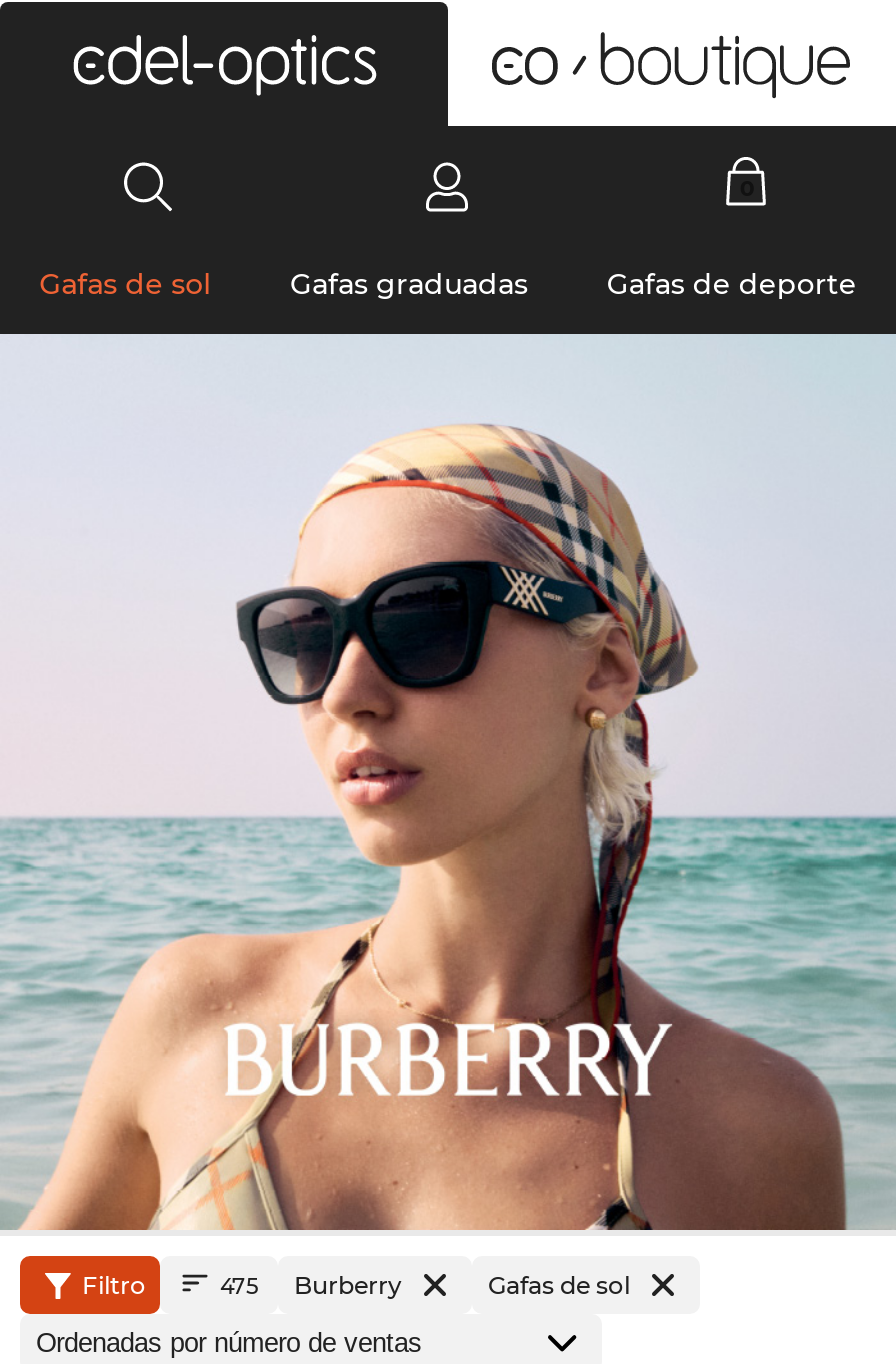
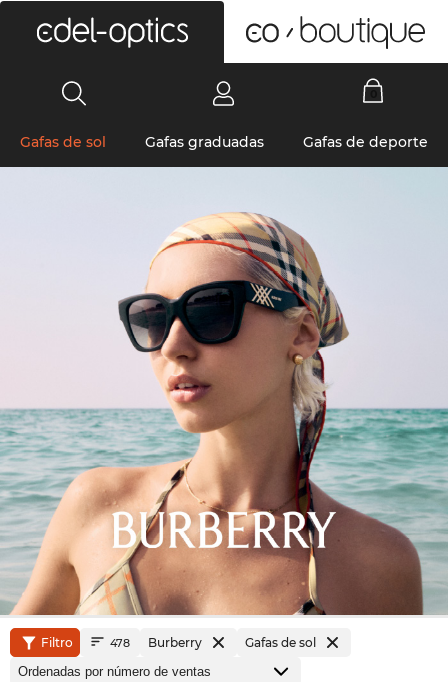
- 475 Burberry
+ 478 Burberry
